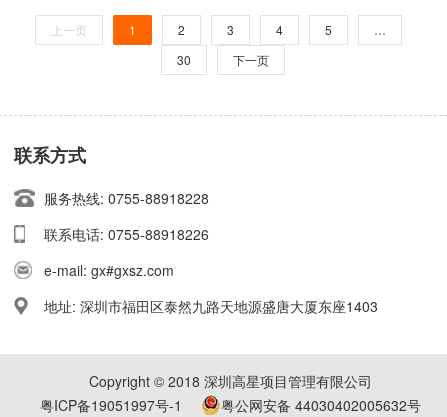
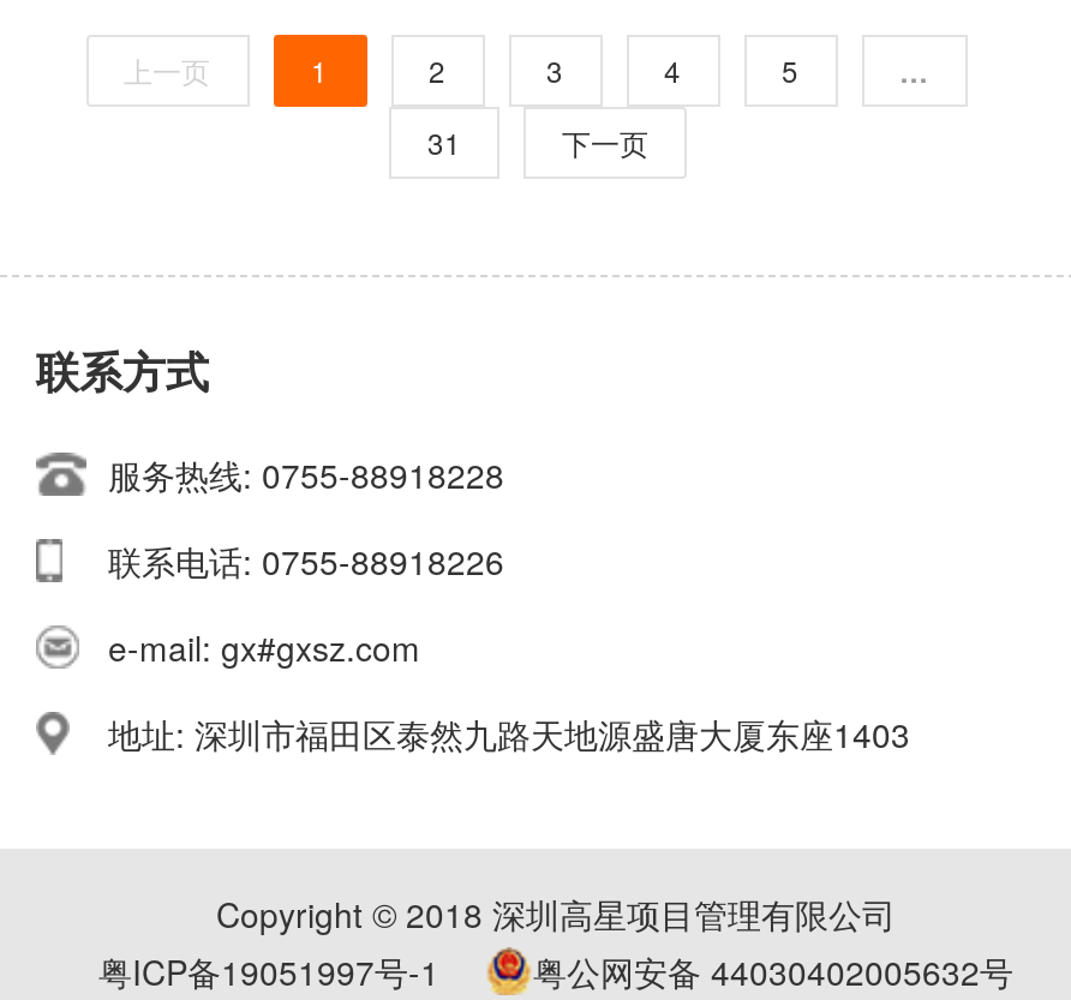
- 30
+ 31
